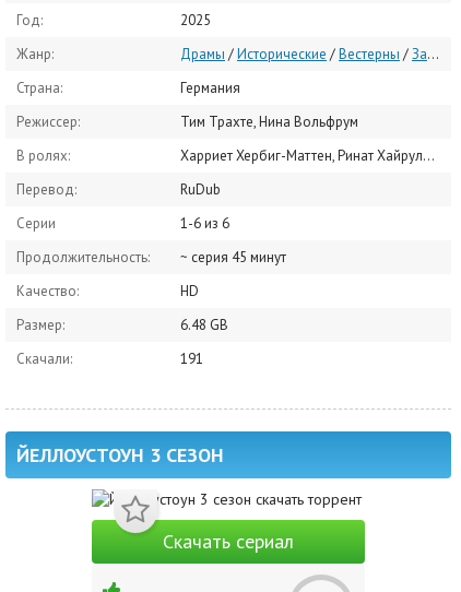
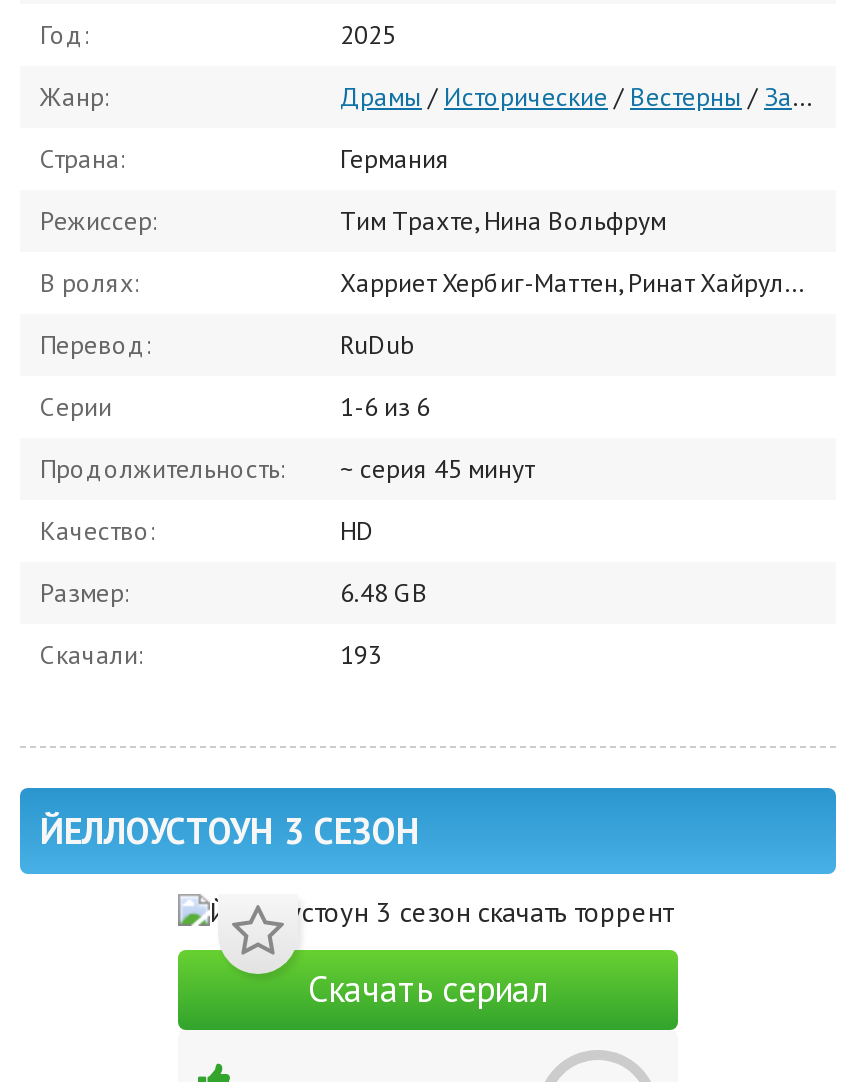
- 191
+ 193
